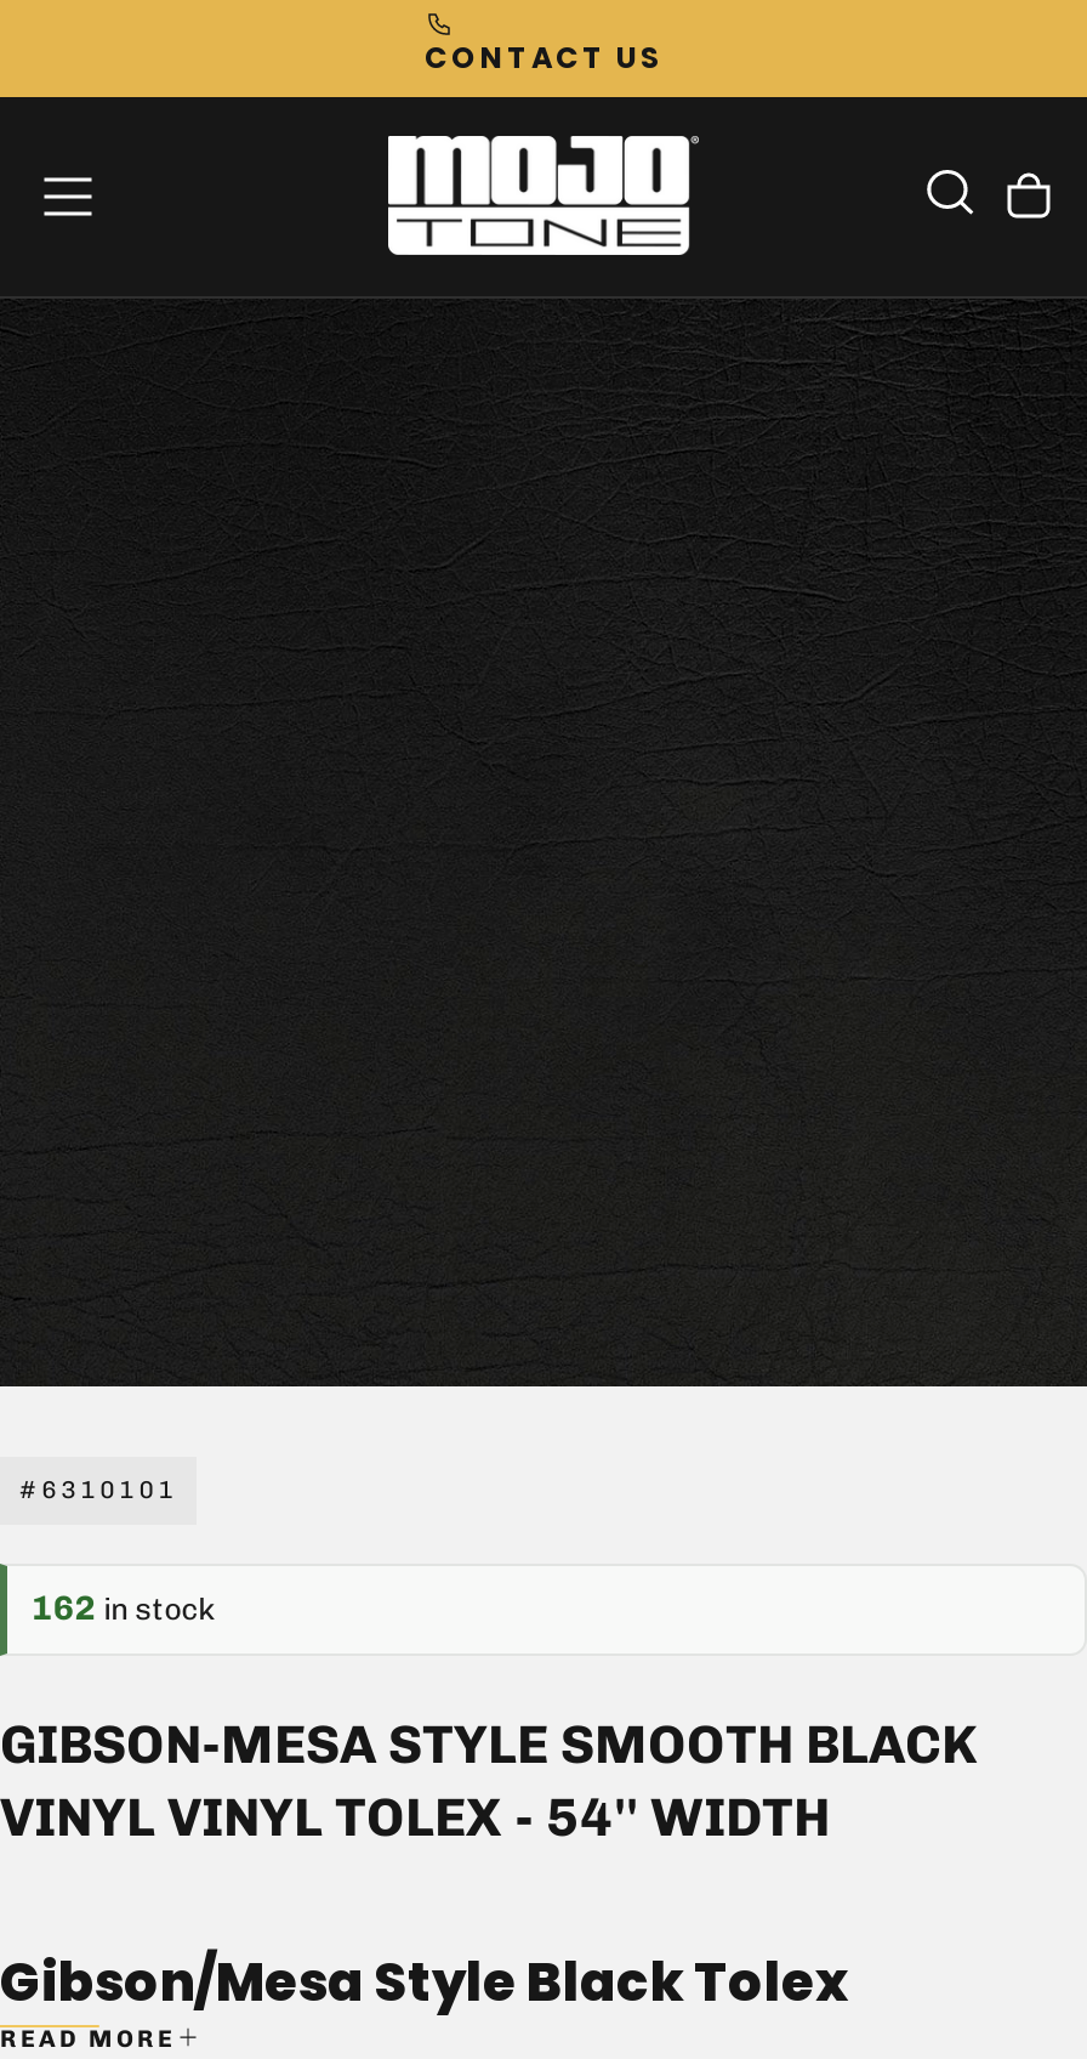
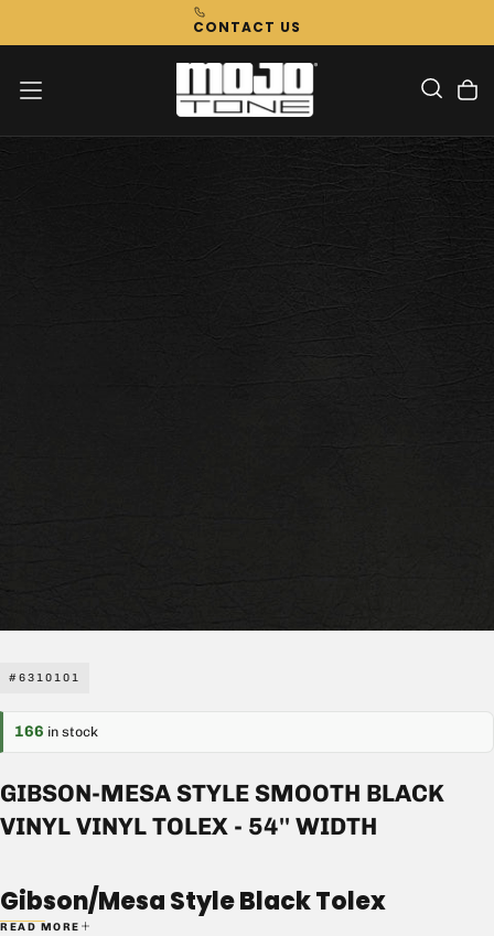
- 162 in stock
+ 166 in stock
